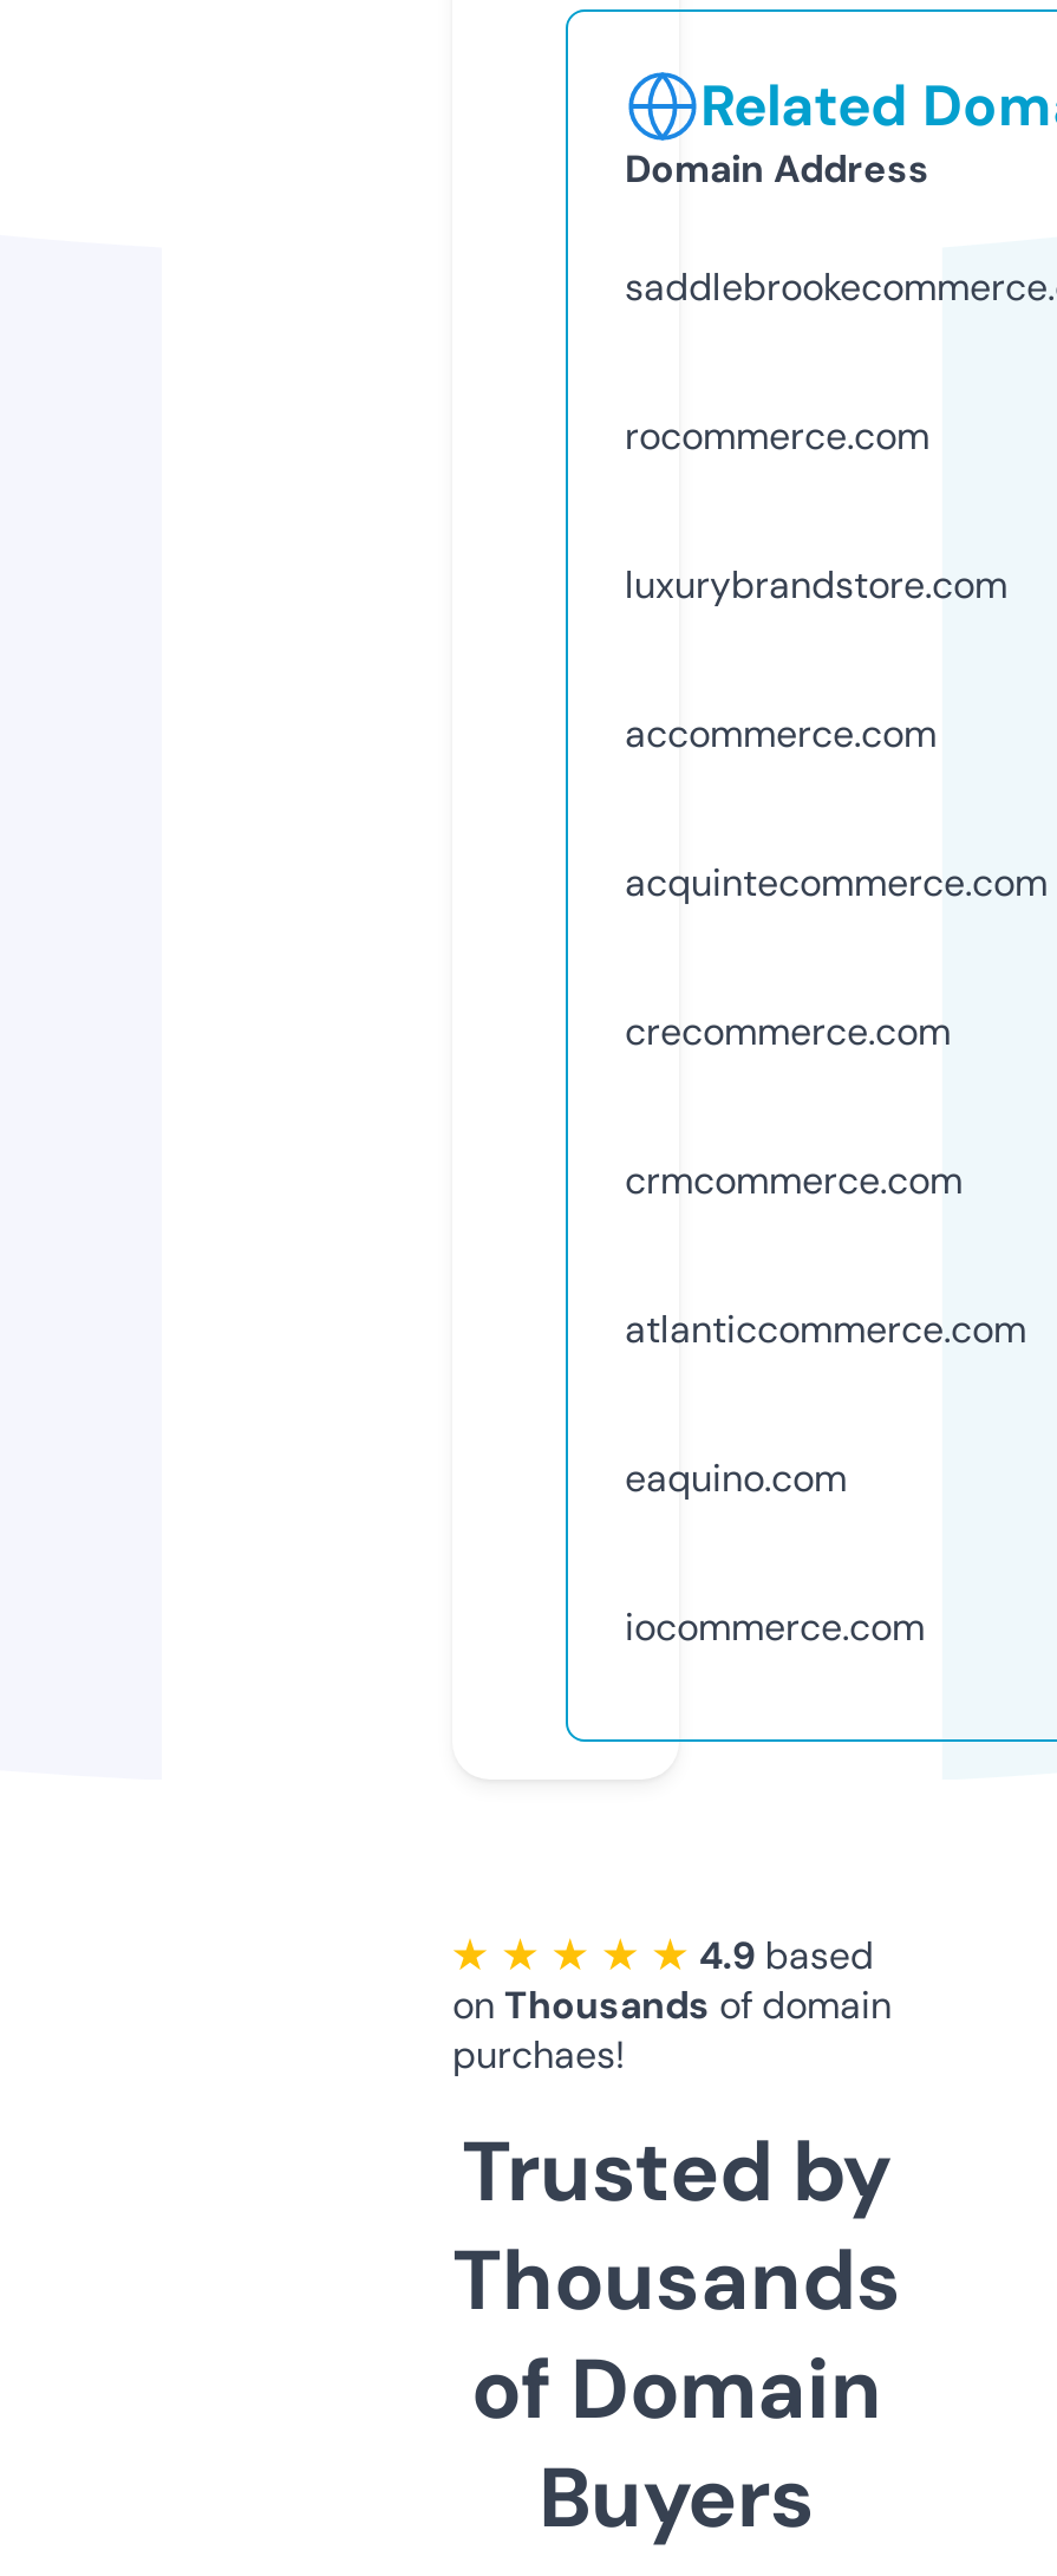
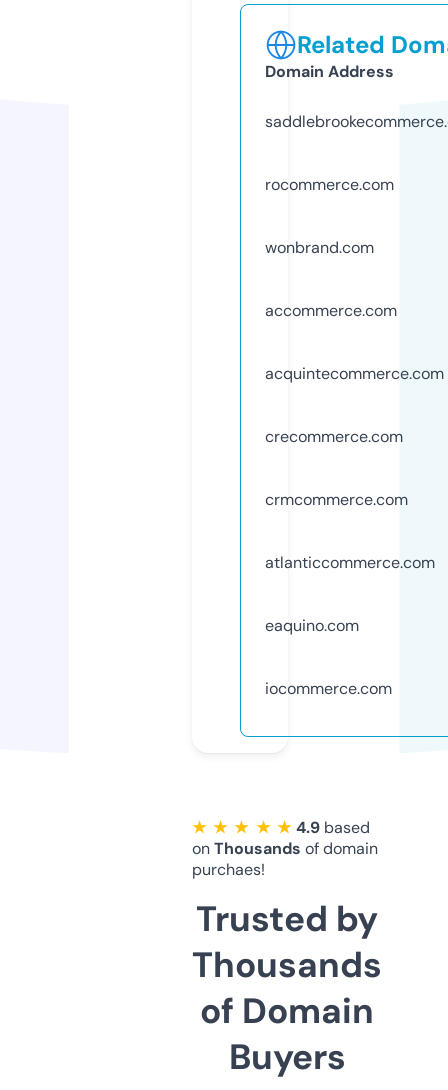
- luxurybrandstore.com
+ wonbrand.com
